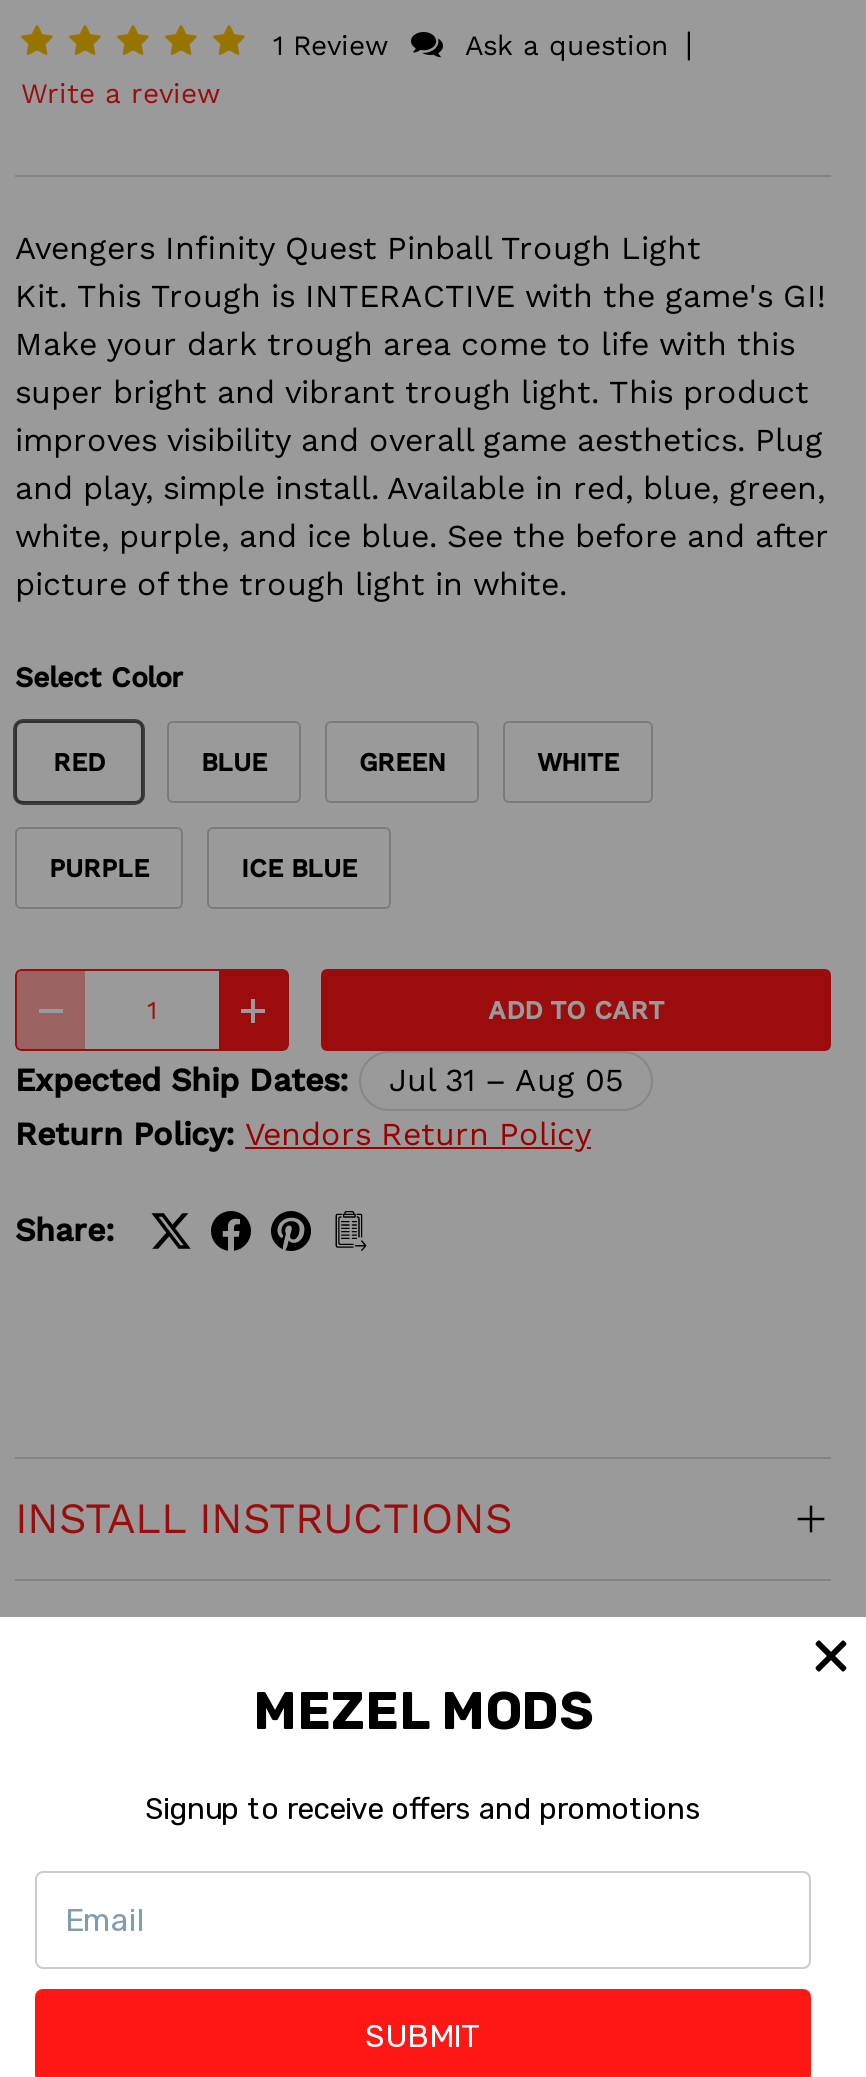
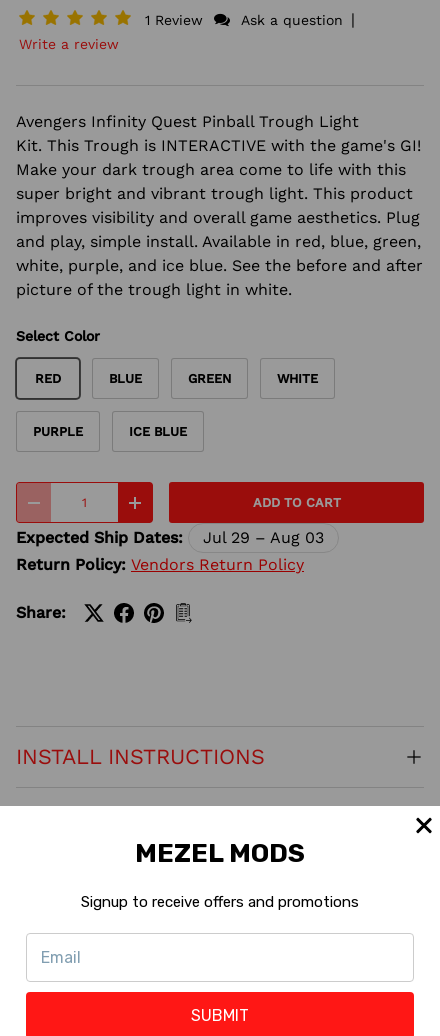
- Expected Ship Dates: Jul 31 – Aug 05
+ Expected Ship Dates: Jul 29 – Aug 03
